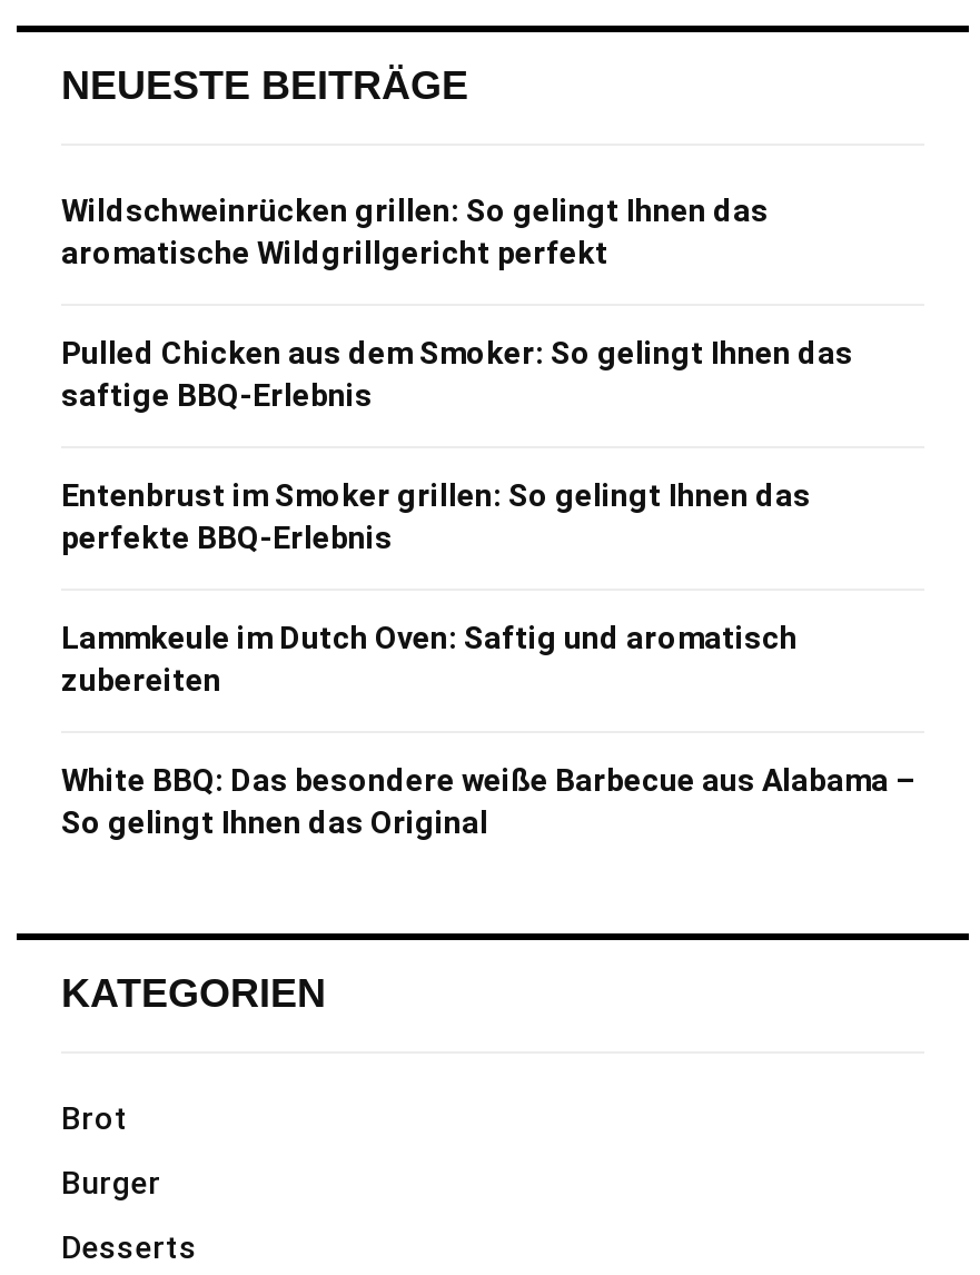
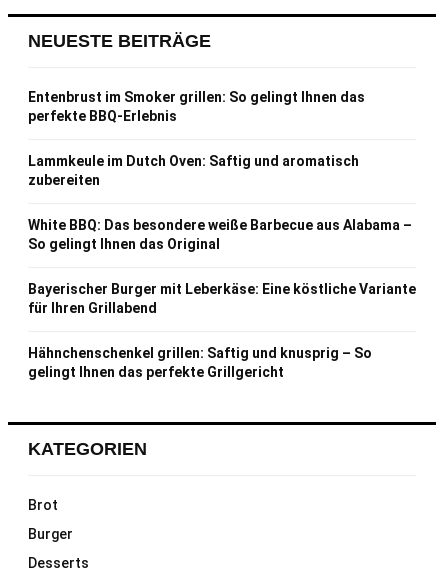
- Wildschweinrücken grillen: So gelingt Ihnen das
- aromatische Wildgrillgericht perfekt
- Pulled Chicken aus dem Smoker: So gelingt Ihnen das
- saftige BBQ-Erlebnis

moved up: Entenbrust im Smoker grillen: So gelingt Ihnen das | perfekte BBQ-Erlebnis | Lammkeule im Dutch Oven: Saftig und aromatisch | zubereiten | White BBQ: Das besondere weiße Barbecue aus Alabama – | So gelingt Ihnen das Original

+ Bayerischer Burger mit Leberkäse: Eine köstliche Variante
+ für Ihren Grillabend
+ Hähnchenschenkel grillen: Saftig und knusprig – So
+ gelingt Ihnen das perfekte Grillgericht
